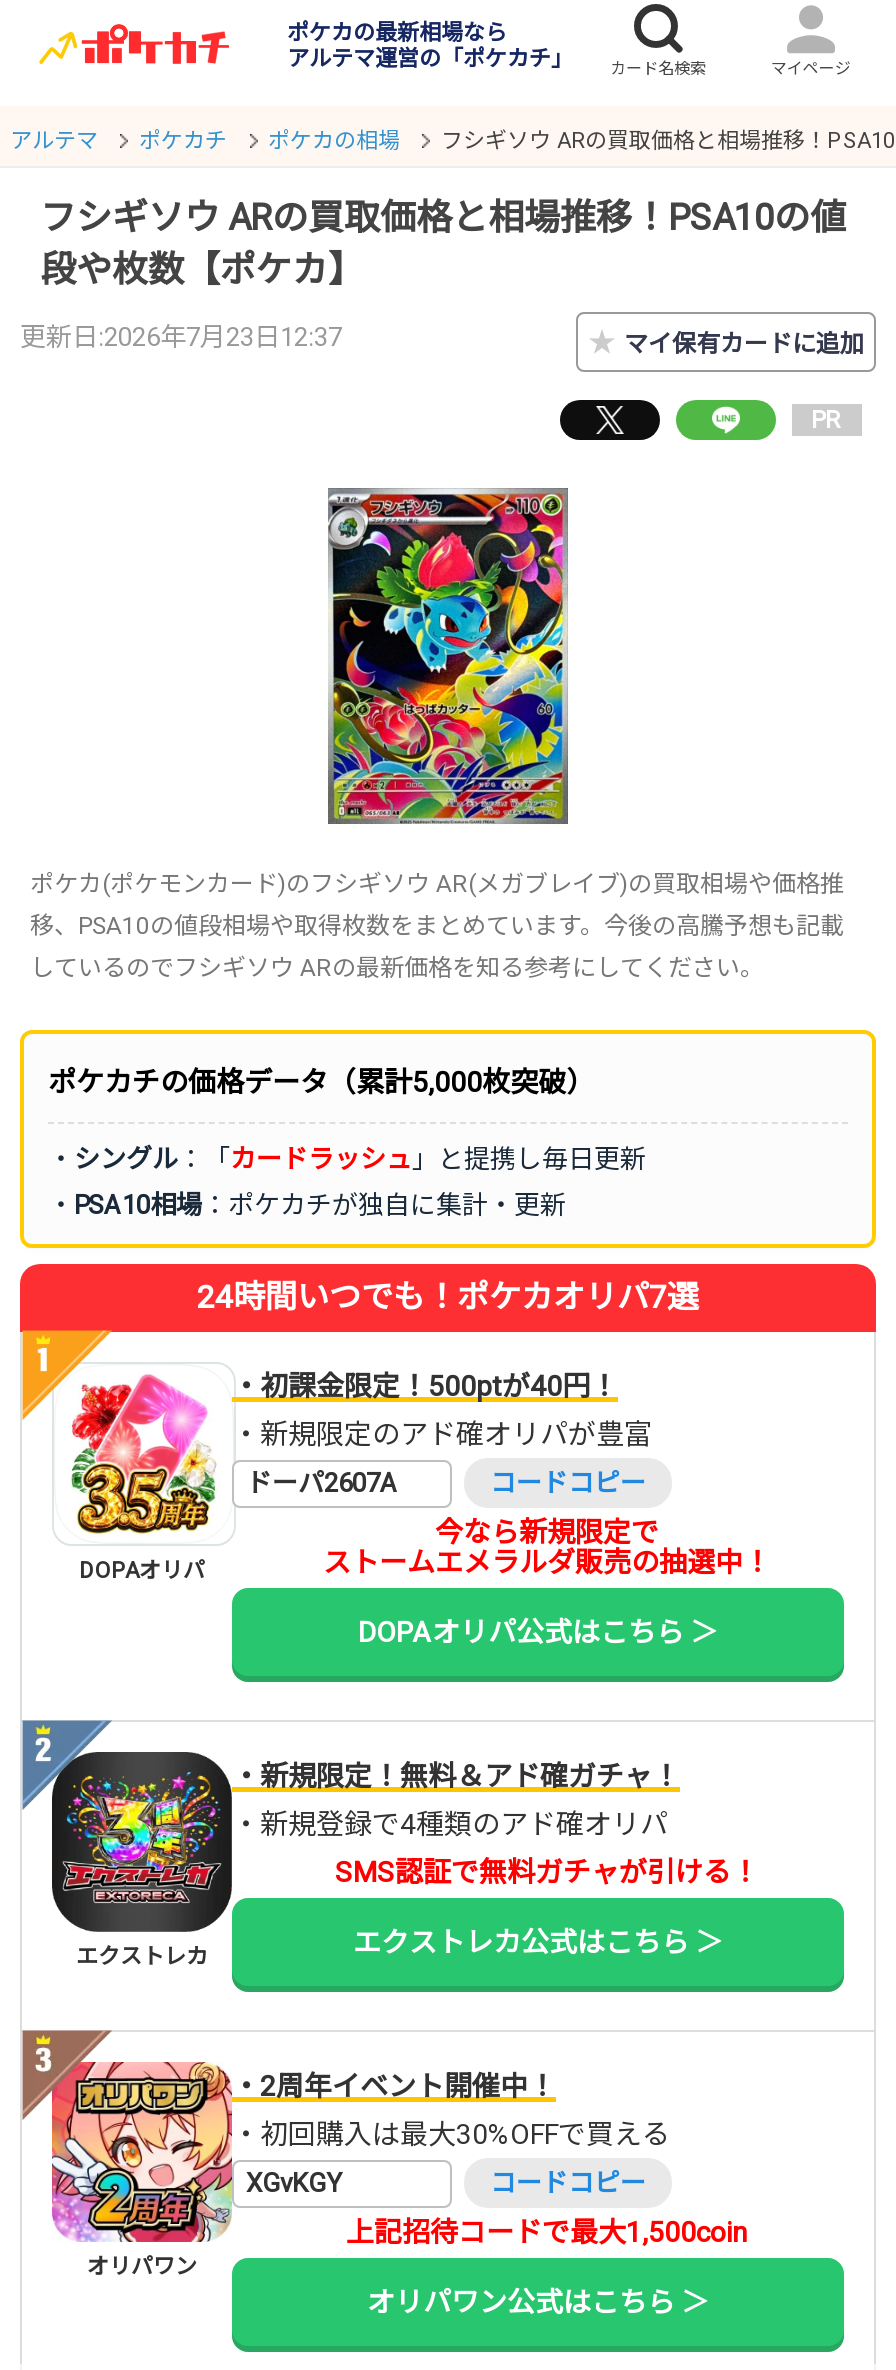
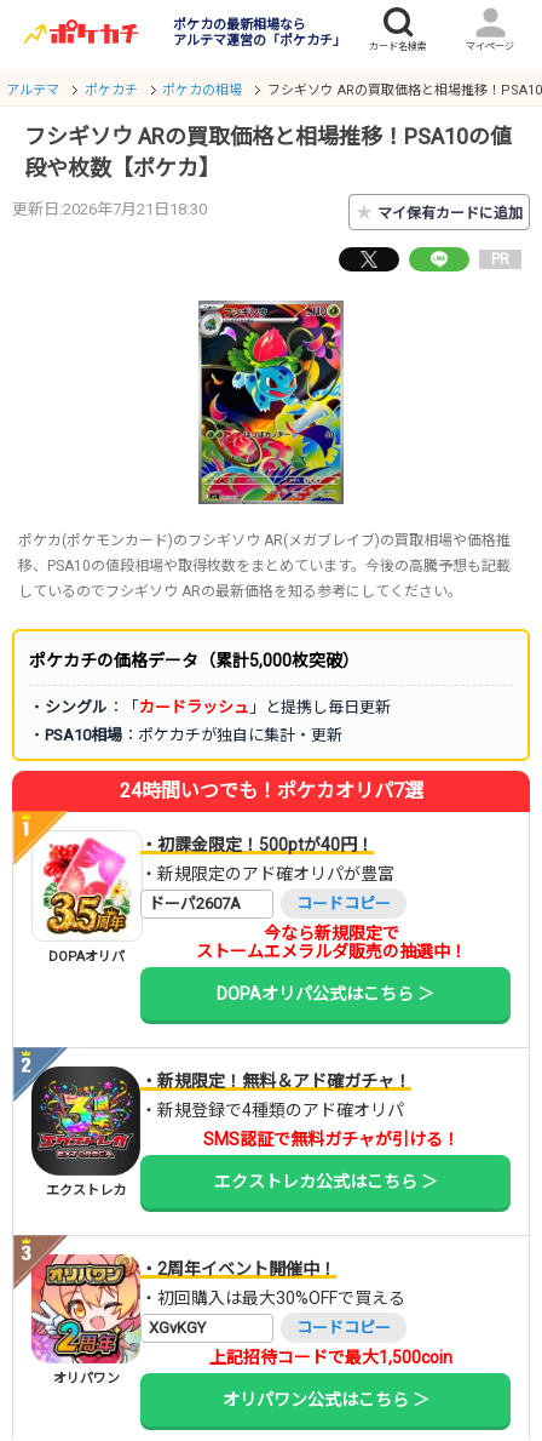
- 更新日:2026年7月23日12:37
+ 更新日:2026年7月21日18:30
